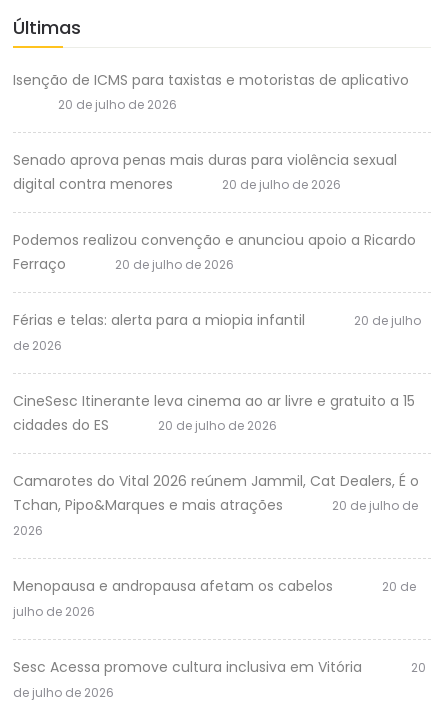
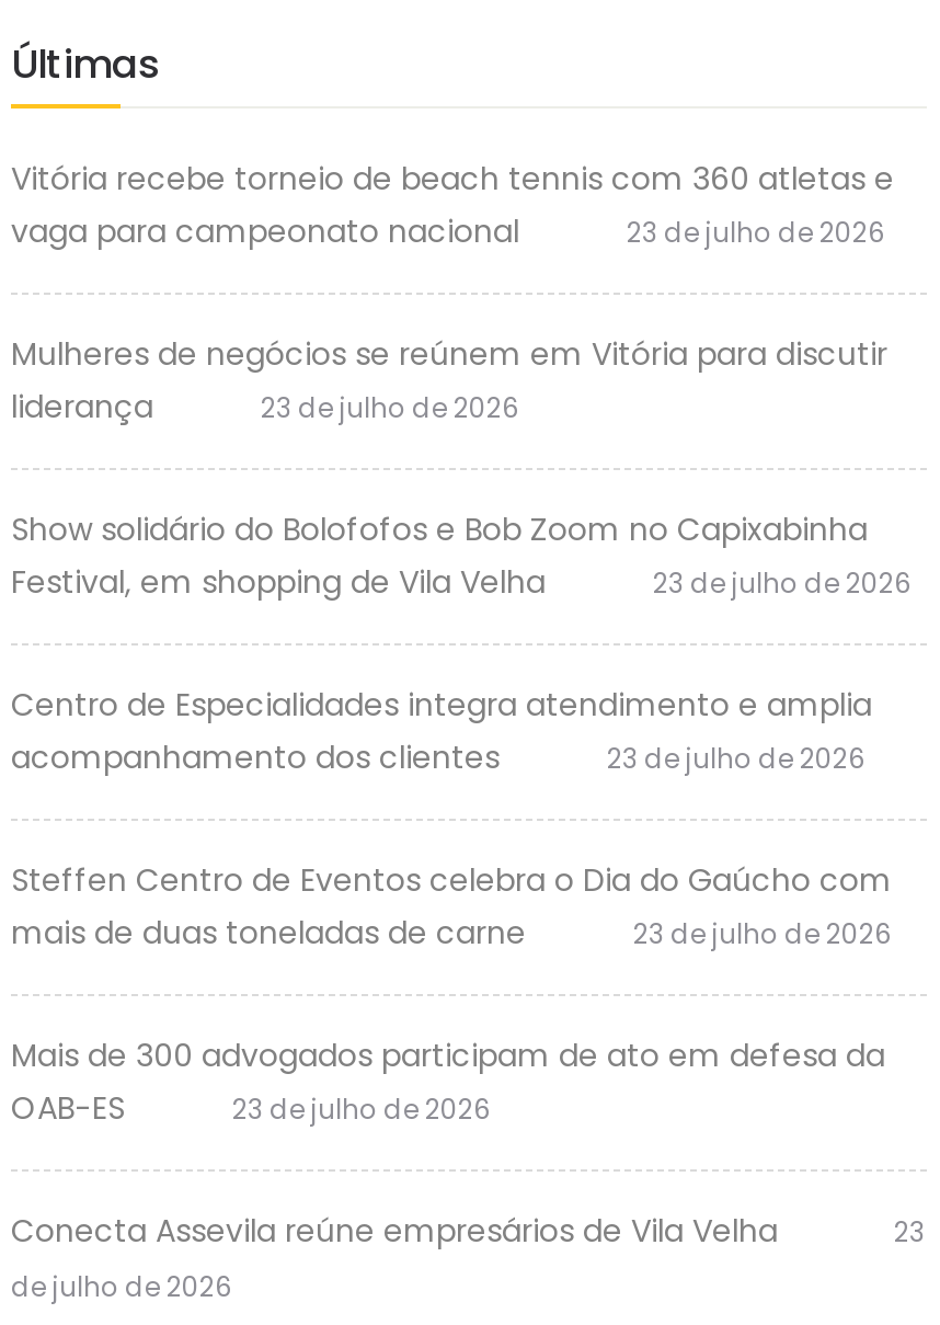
- Isenção de ICMS para taxistas e motoristas de aplicativo
- 20 de julho de 2026
- Senado aprova penas mais duras para violência sexual
- digital contra menores
- 20 de julho de 2026
- Podemos realizou convenção e anunciou apoio a Ricardo
- Ferraço
- 20 de julho de 2026
- Férias e telas: alerta para a miopia infantil
- 20 de julho
- de 2026
- CineSesc Itinerante leva cinema ao ar livre e gratuito a 15
- cidades do ES
- 20 de julho de 2026
- Camarotes do Vital 2026 reúnem Jammil, Cat Dealers, É o
- Tchan, Pipo&Marques e mais atrações
- 20 de julho de
- 2026
- Menopausa e andropausa afetam os cabelos
- 20 de
- julho de 2026
- Sesc Acessa promove cultura inclusiva em Vitória
- 20
+ Vitória recebe torneio de beach tennis com 360 atletas e
+ vaga para campeonato nacional
+ 23 de julho de 2026
+ Mulheres de negócios se reúnem em Vitória para discutir
+ liderança
+ 23 de julho de 2026
+ Show solidário do Bolofofos e Bob Zoom no Capixabinha
+ Festival, em shopping de Vila Velha
+ 23 de julho de 2026
+ Centro de Especialidades integra atendimento e amplia
+ acompanhamento dos clientes
+ 23 de julho de 2026
+ Steffen Centro de Eventos celebra o Dia do Gaúcho com
+ mais de duas toneladas de carne
+ 23 de julho de 2026
+ Mais de 300 advogados participam de ato em defesa da
+ OAB-ES
+ 23 de julho de 2026
+ Conecta Assevila reúne empresários de Vila Velha
+ 23
